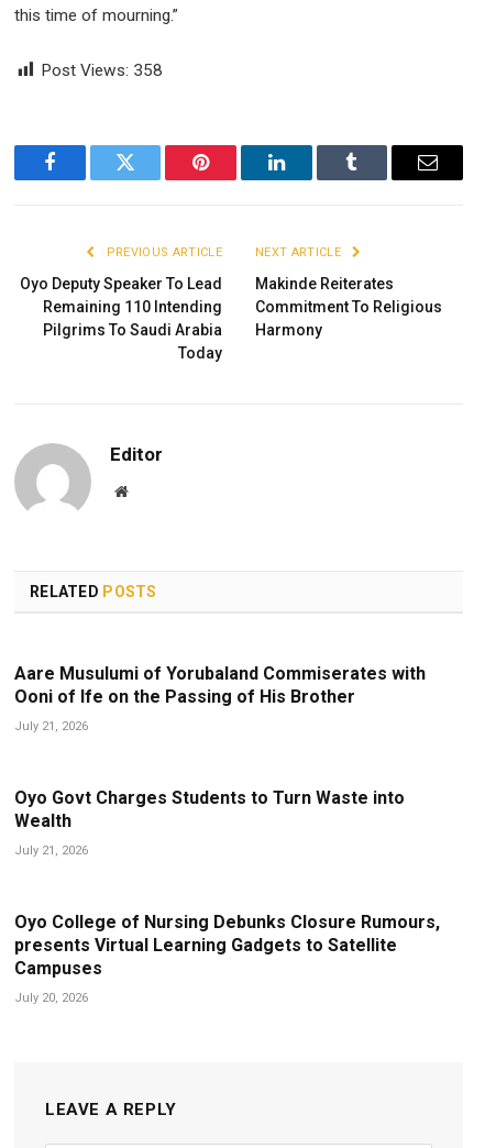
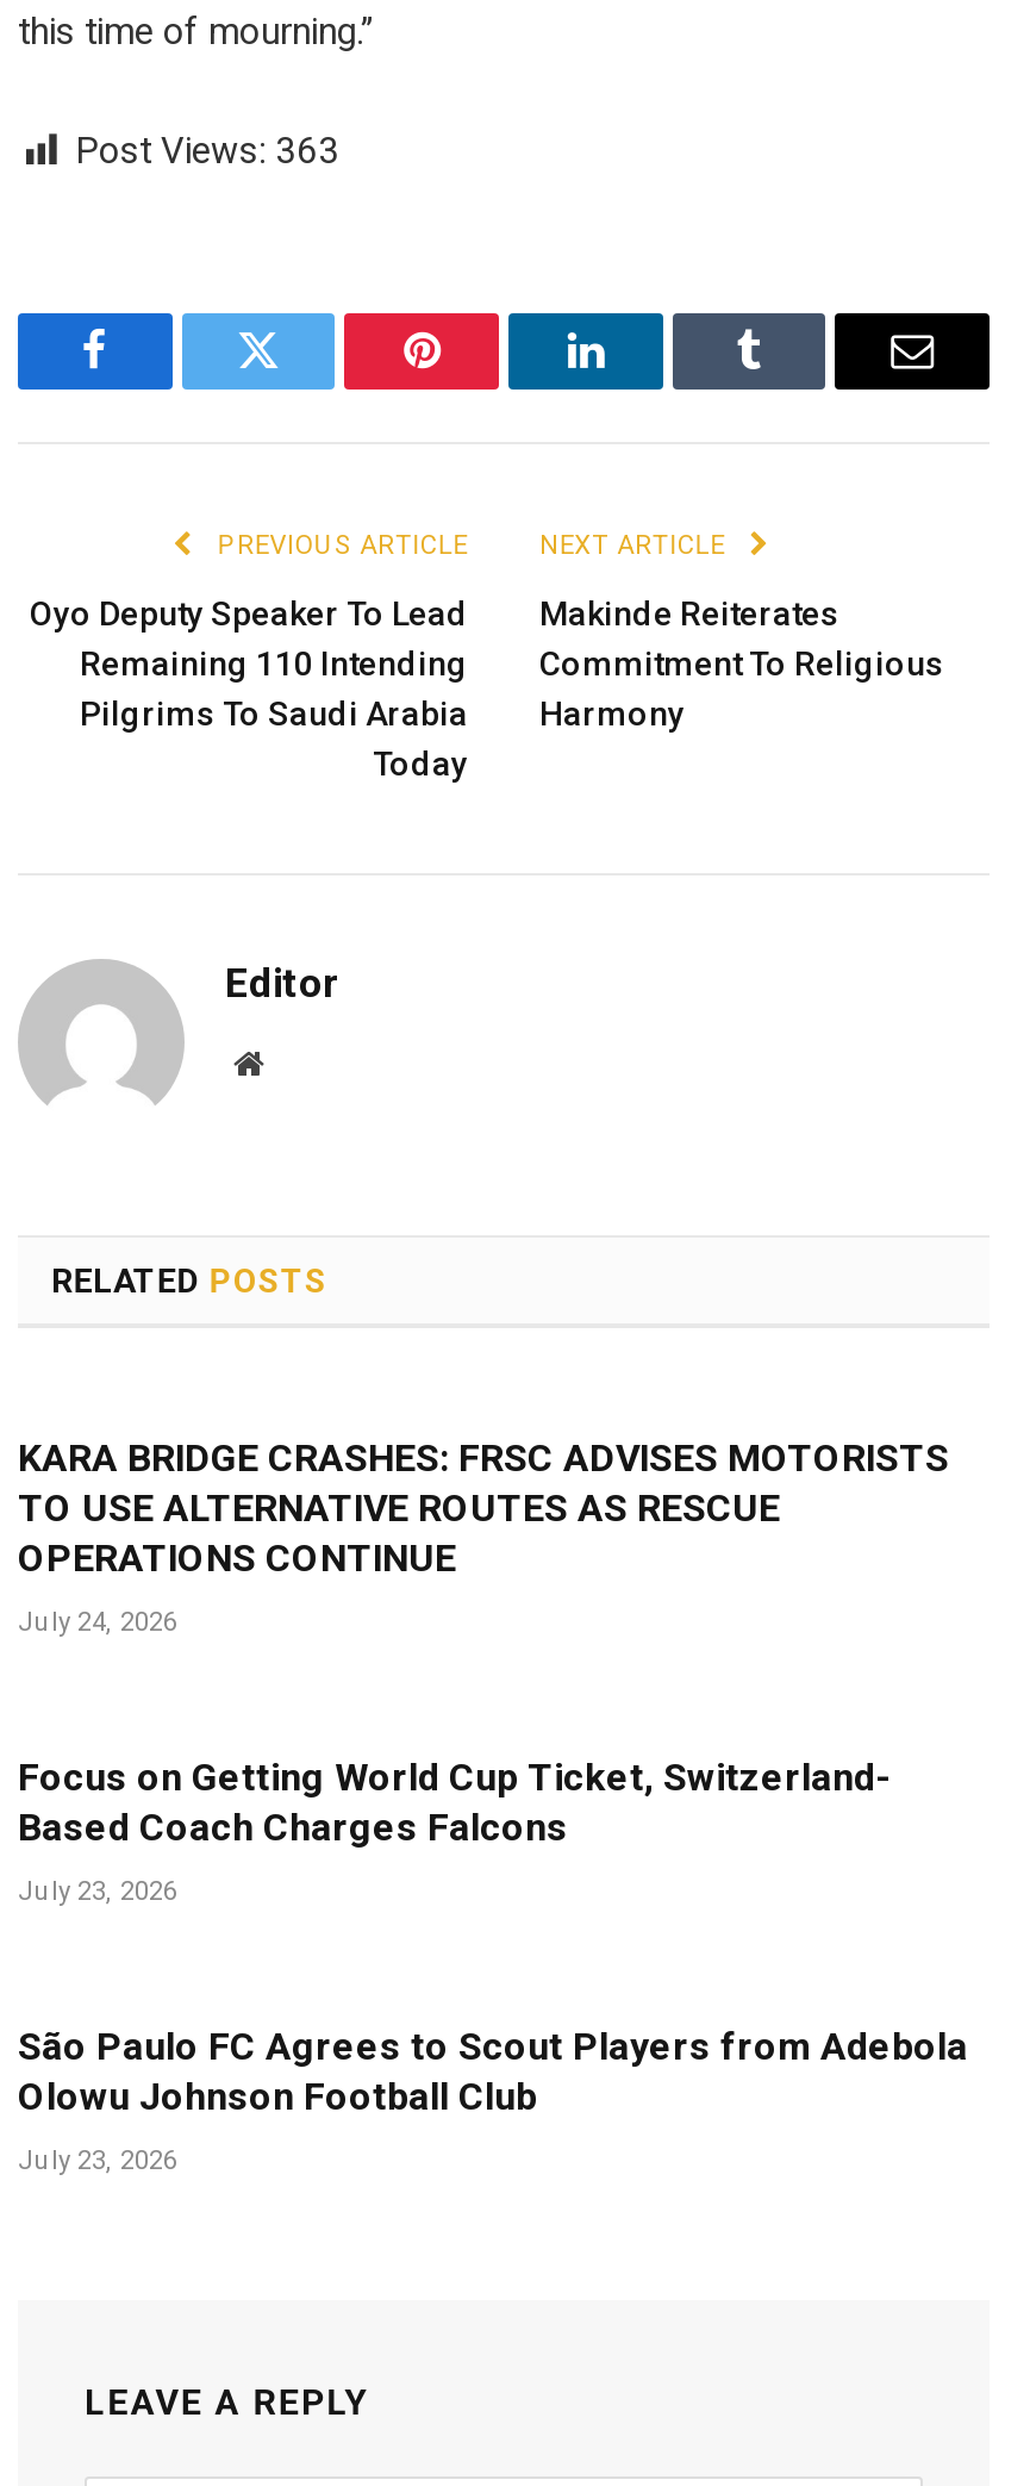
- Post Views: 358
+ Post Views: 363

- Aare Musulumi of Yorubaland Commiserates with
- Ooni of Ife on the Passing of His Brother
+ KARA BRIDGE CRASHES: FRSC ADVISES MOTORISTS
+ TO USE ALTERNATIVE ROUTES AS RESCUE
+ OPERATIONS CONTINUE

- July 21, 2026
+ July 24, 2026

- Oyo Govt Charges Students to Turn Waste into
- Wealth
+ Focus on Getting World Cup Ticket, Switzerland-
+ Based Coach Charges Falcons

- July 21, 2026
+ July 23, 2026

- Oyo College of Nursing Debunks Closure Rumours,
- presents Virtual Learning Gadgets to Satellite
- Campuses
+ São Paulo FC Agrees to Scout Players from Adebola
+ Olowu Johnson Football Club

- July 20, 2026
+ July 23, 2026
